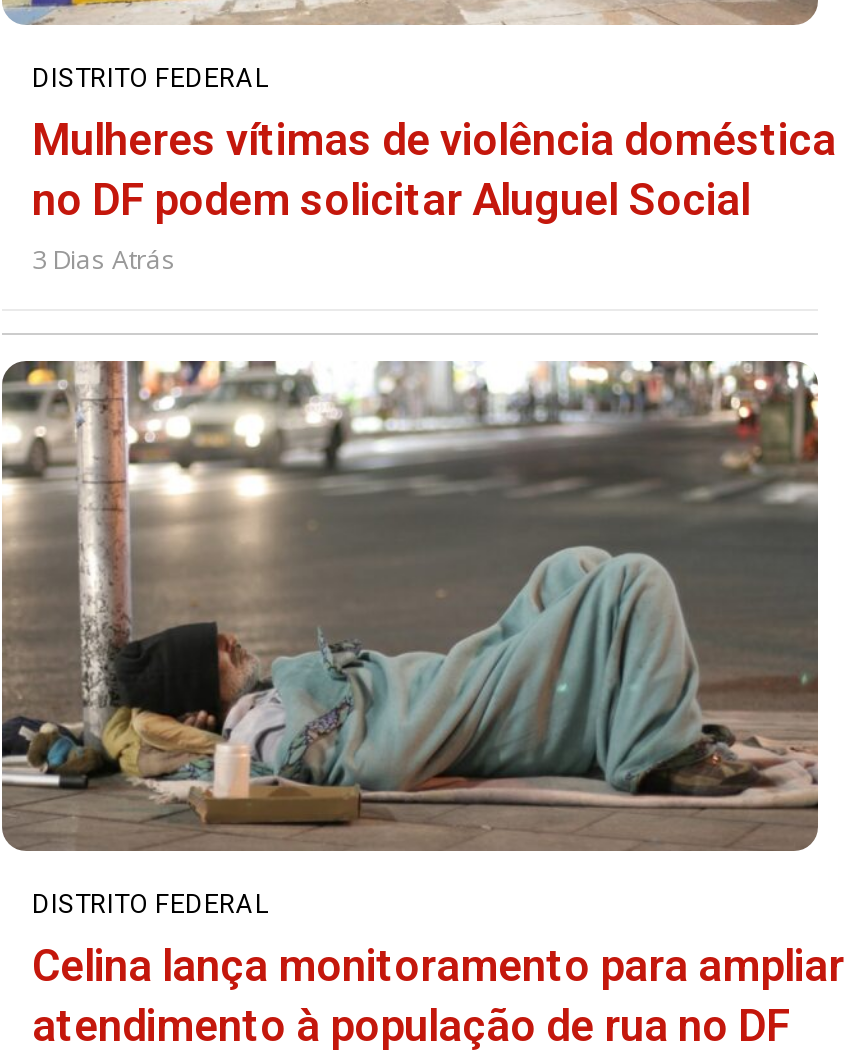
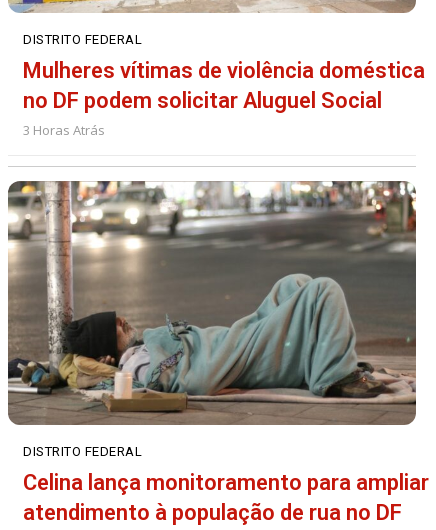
- 3 Dias Atrás
+ 3 Horas Atrás
